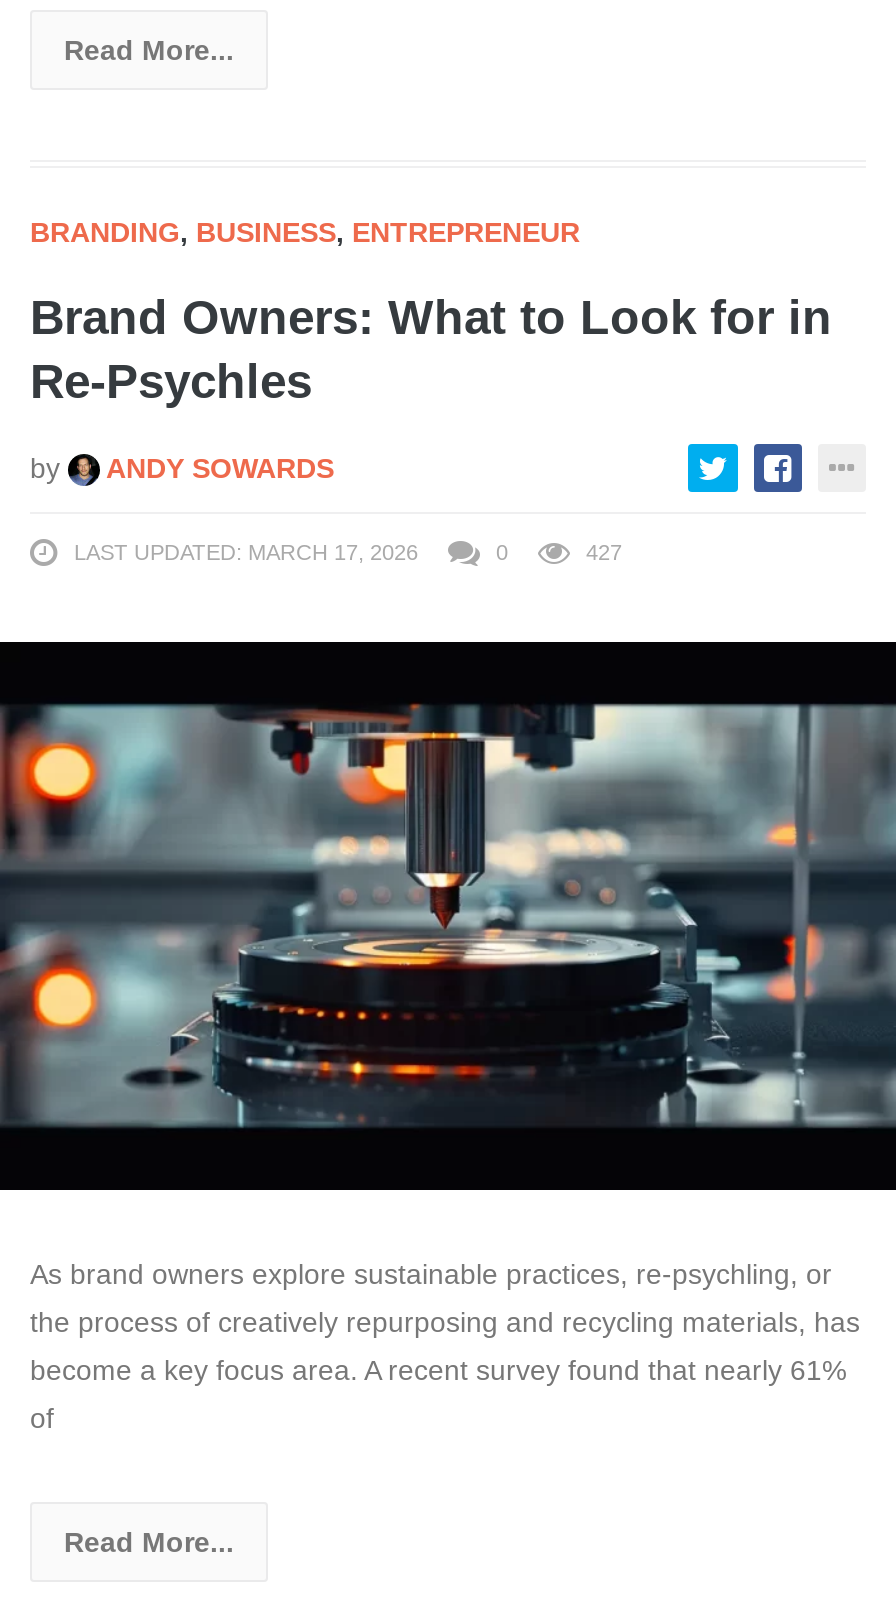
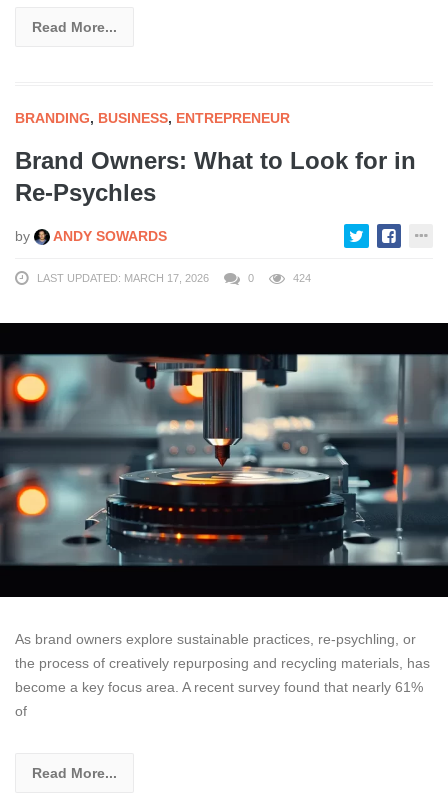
- 427
+ 424
